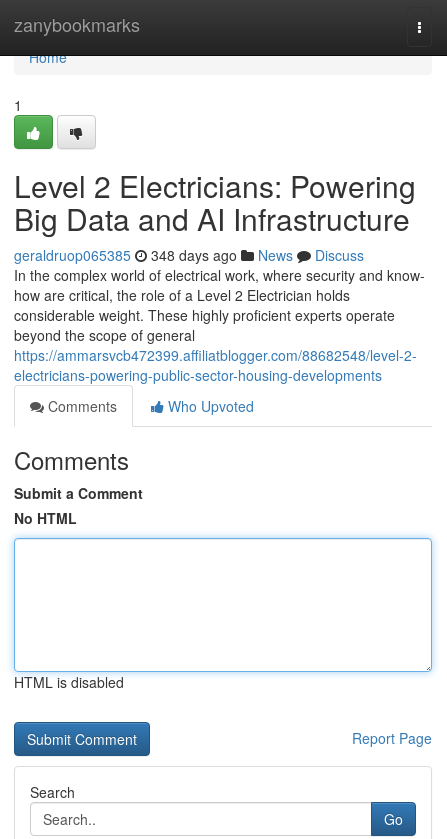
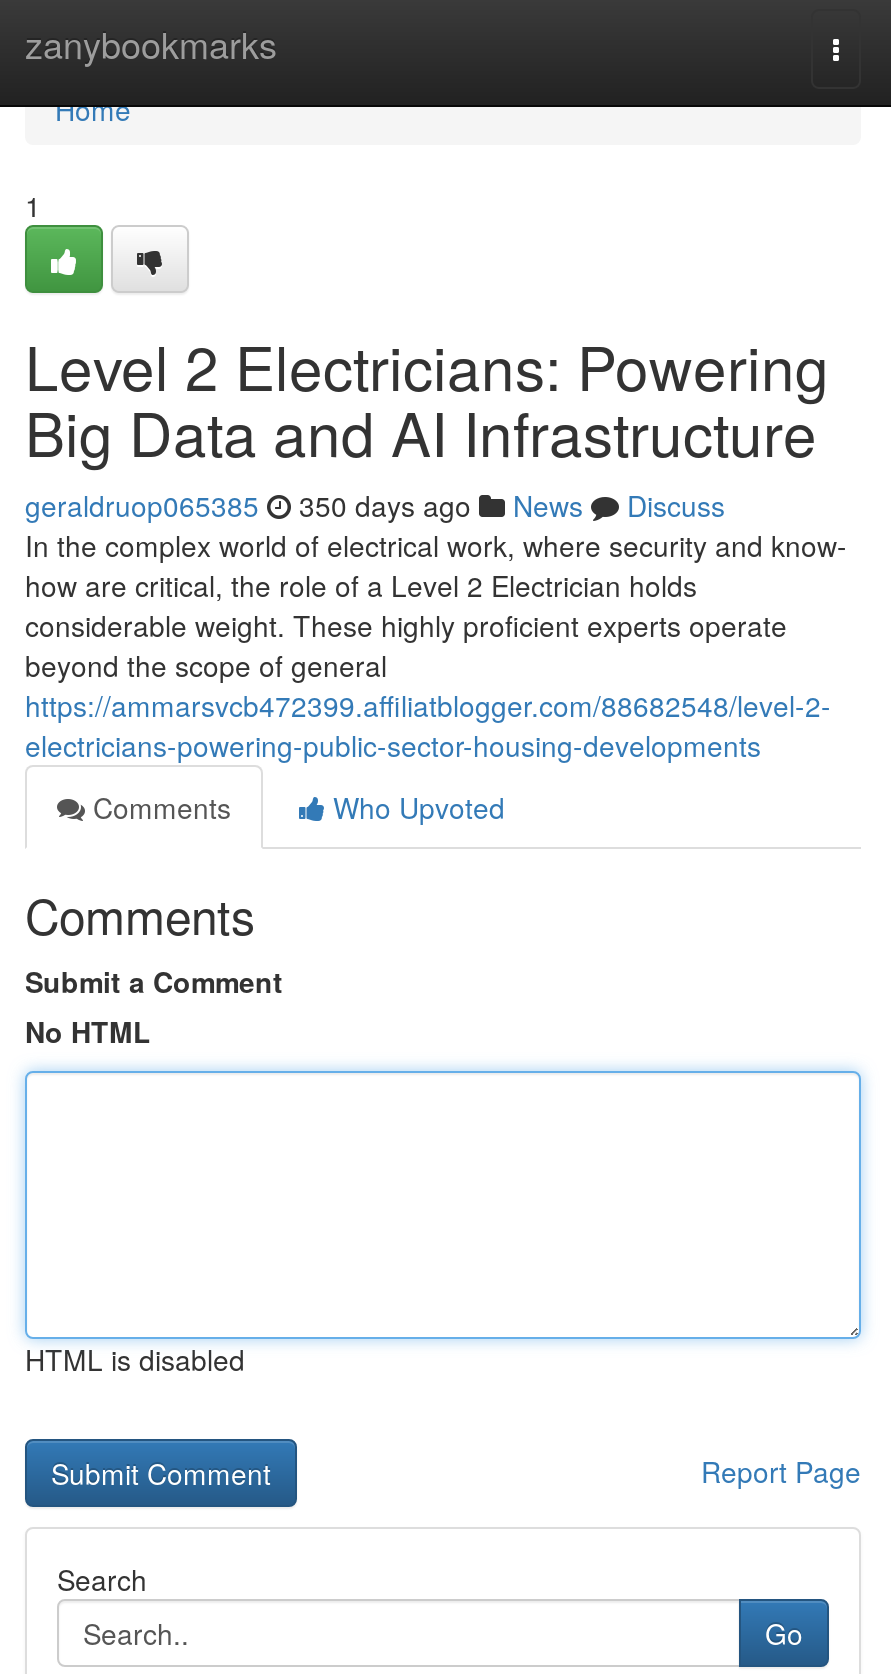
- geraldruop065385 348 days ago News Discuss
+ geraldruop065385 350 days ago News Discuss
